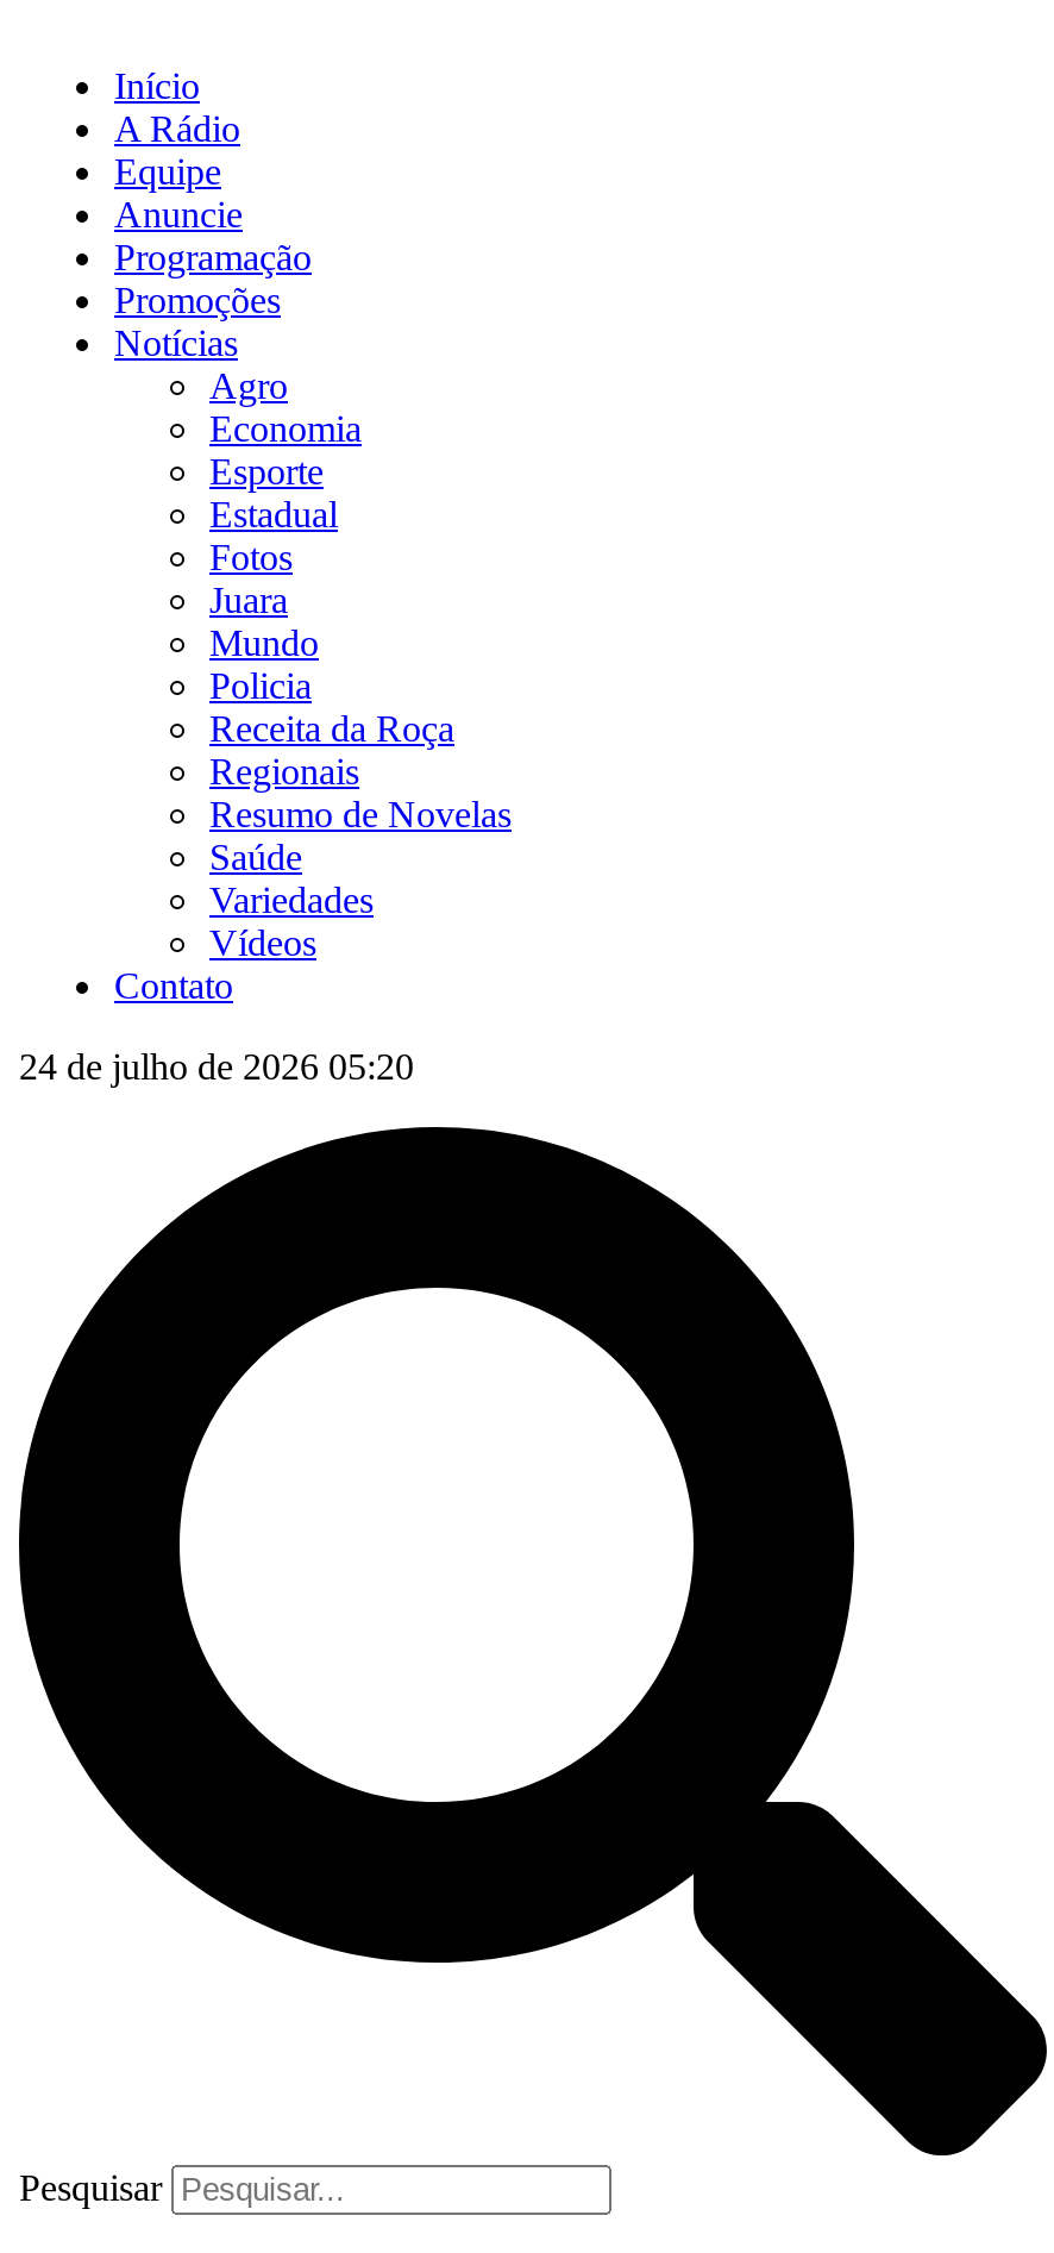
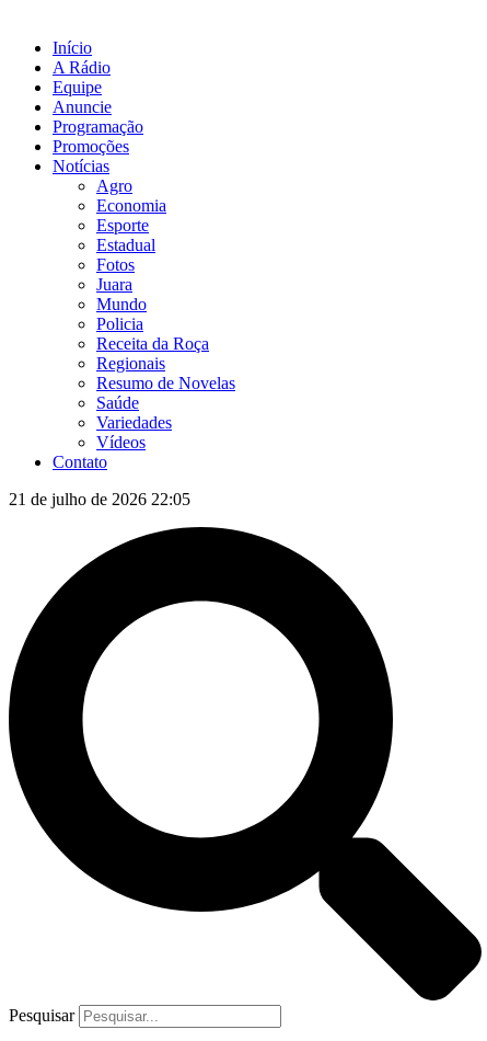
- 24 de julho de 2026 05:20
+ 21 de julho de 2026 22:05
